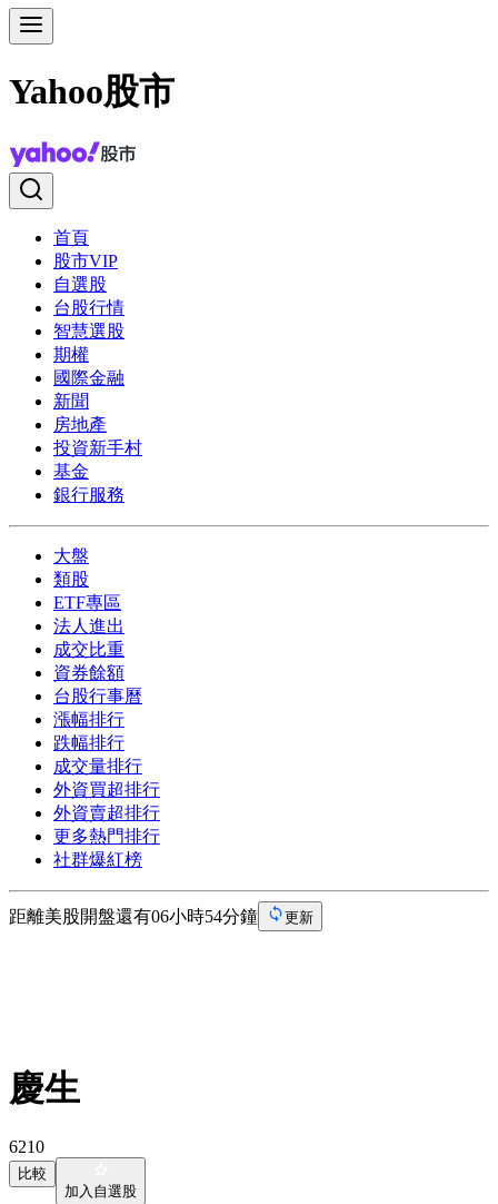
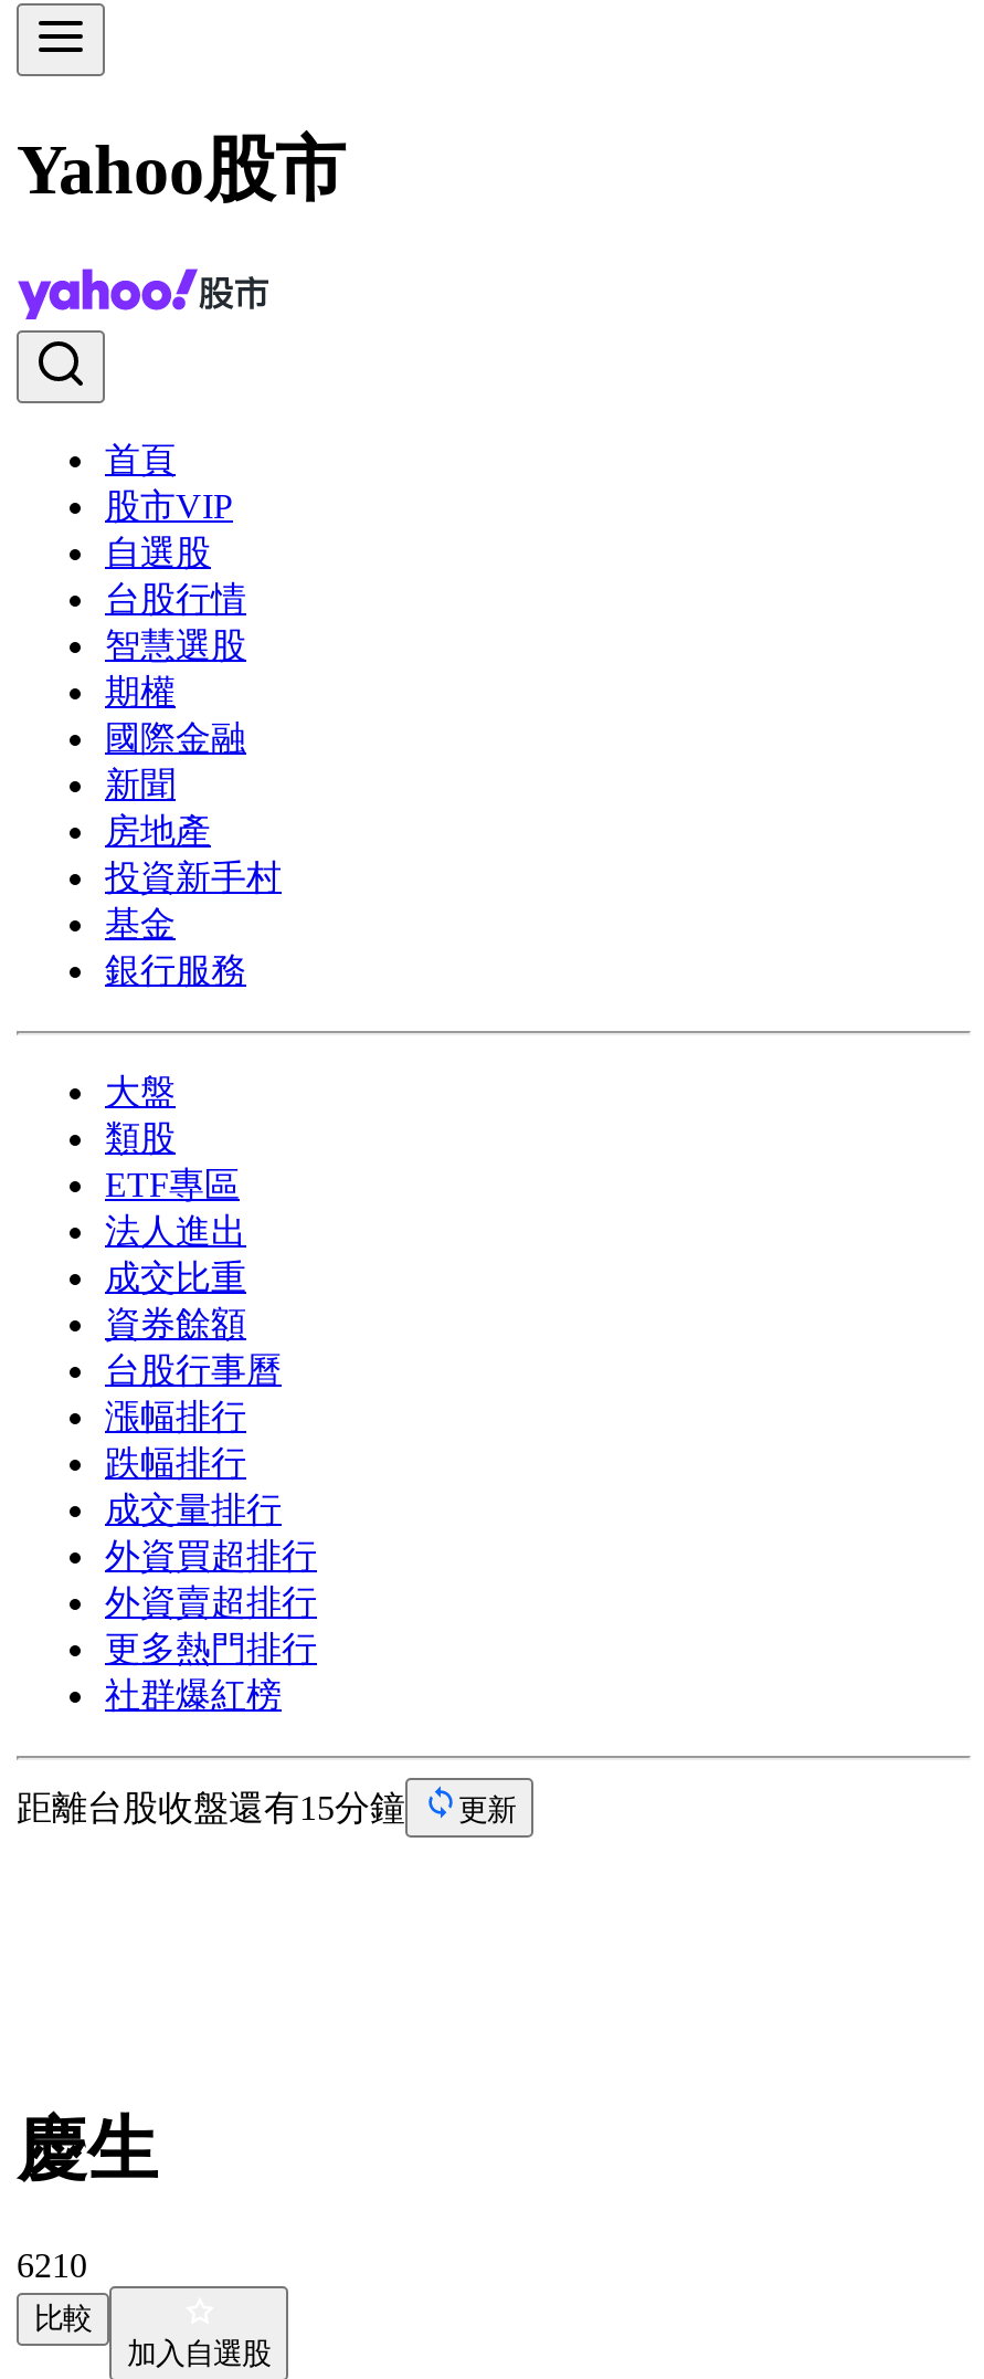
- 距離美股開盤還有06小時54分鐘
+ 距離台股收盤還有15分鐘
